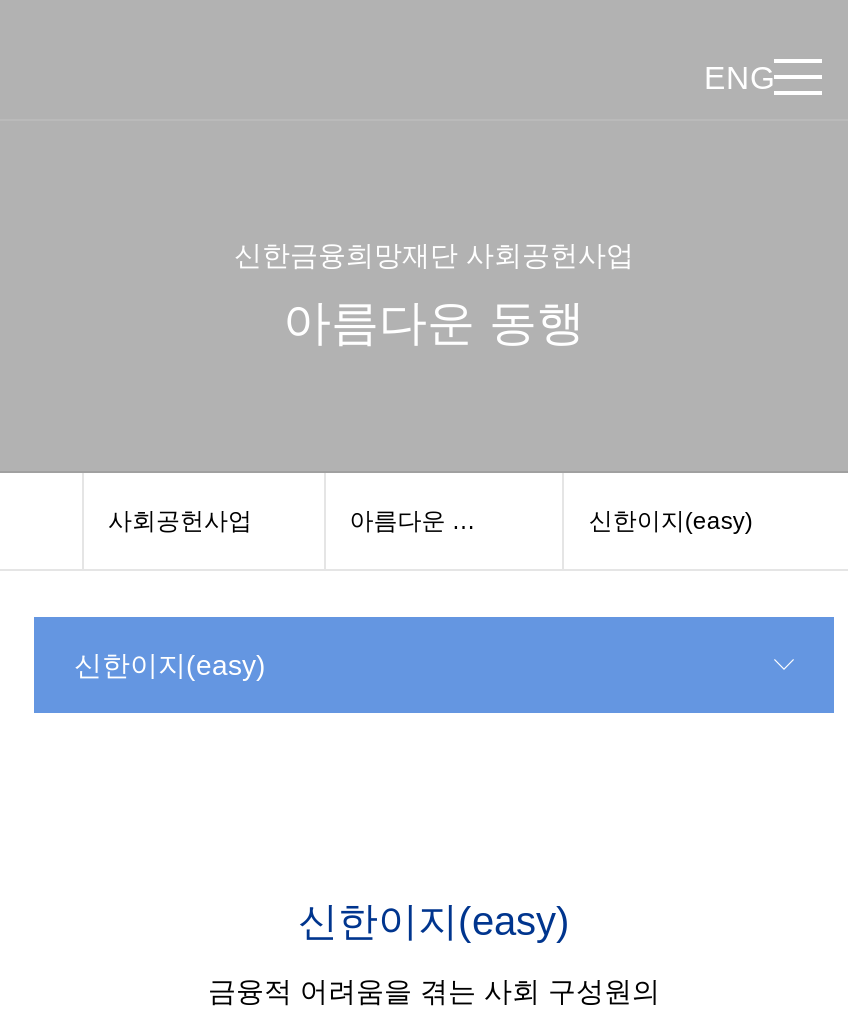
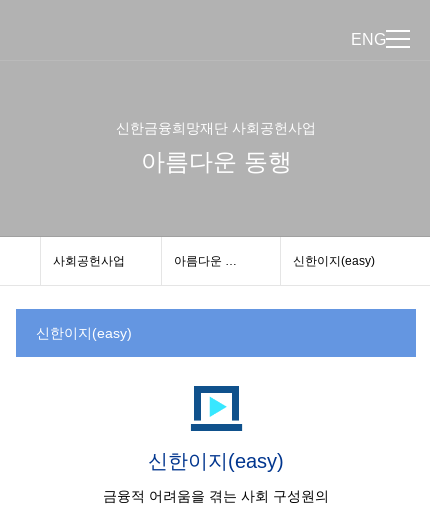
+ [image]
